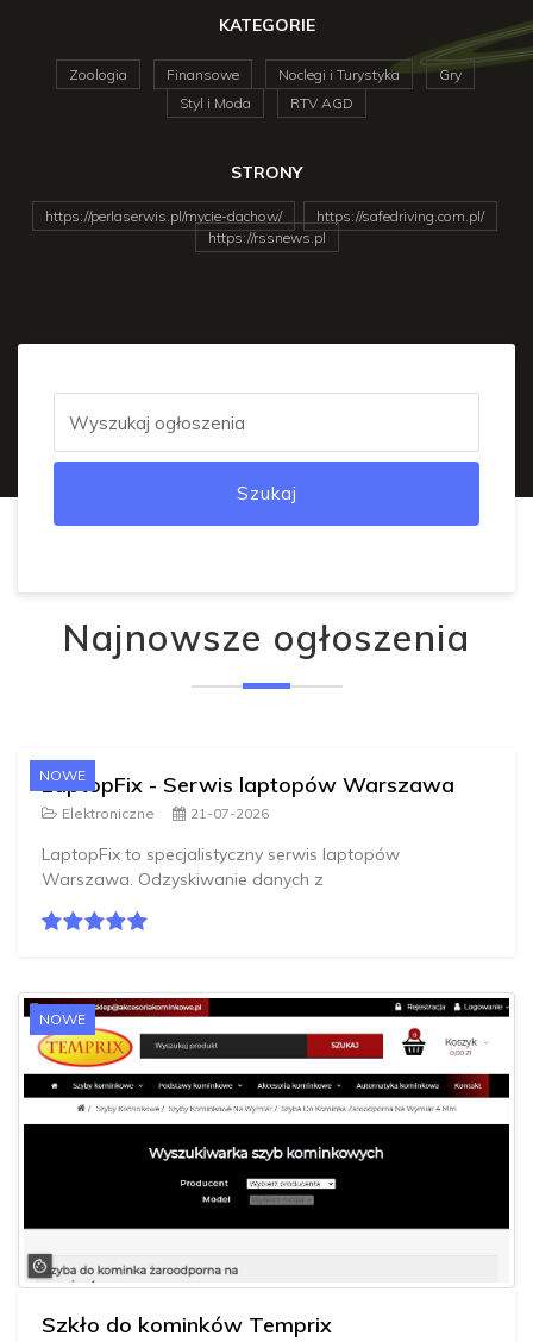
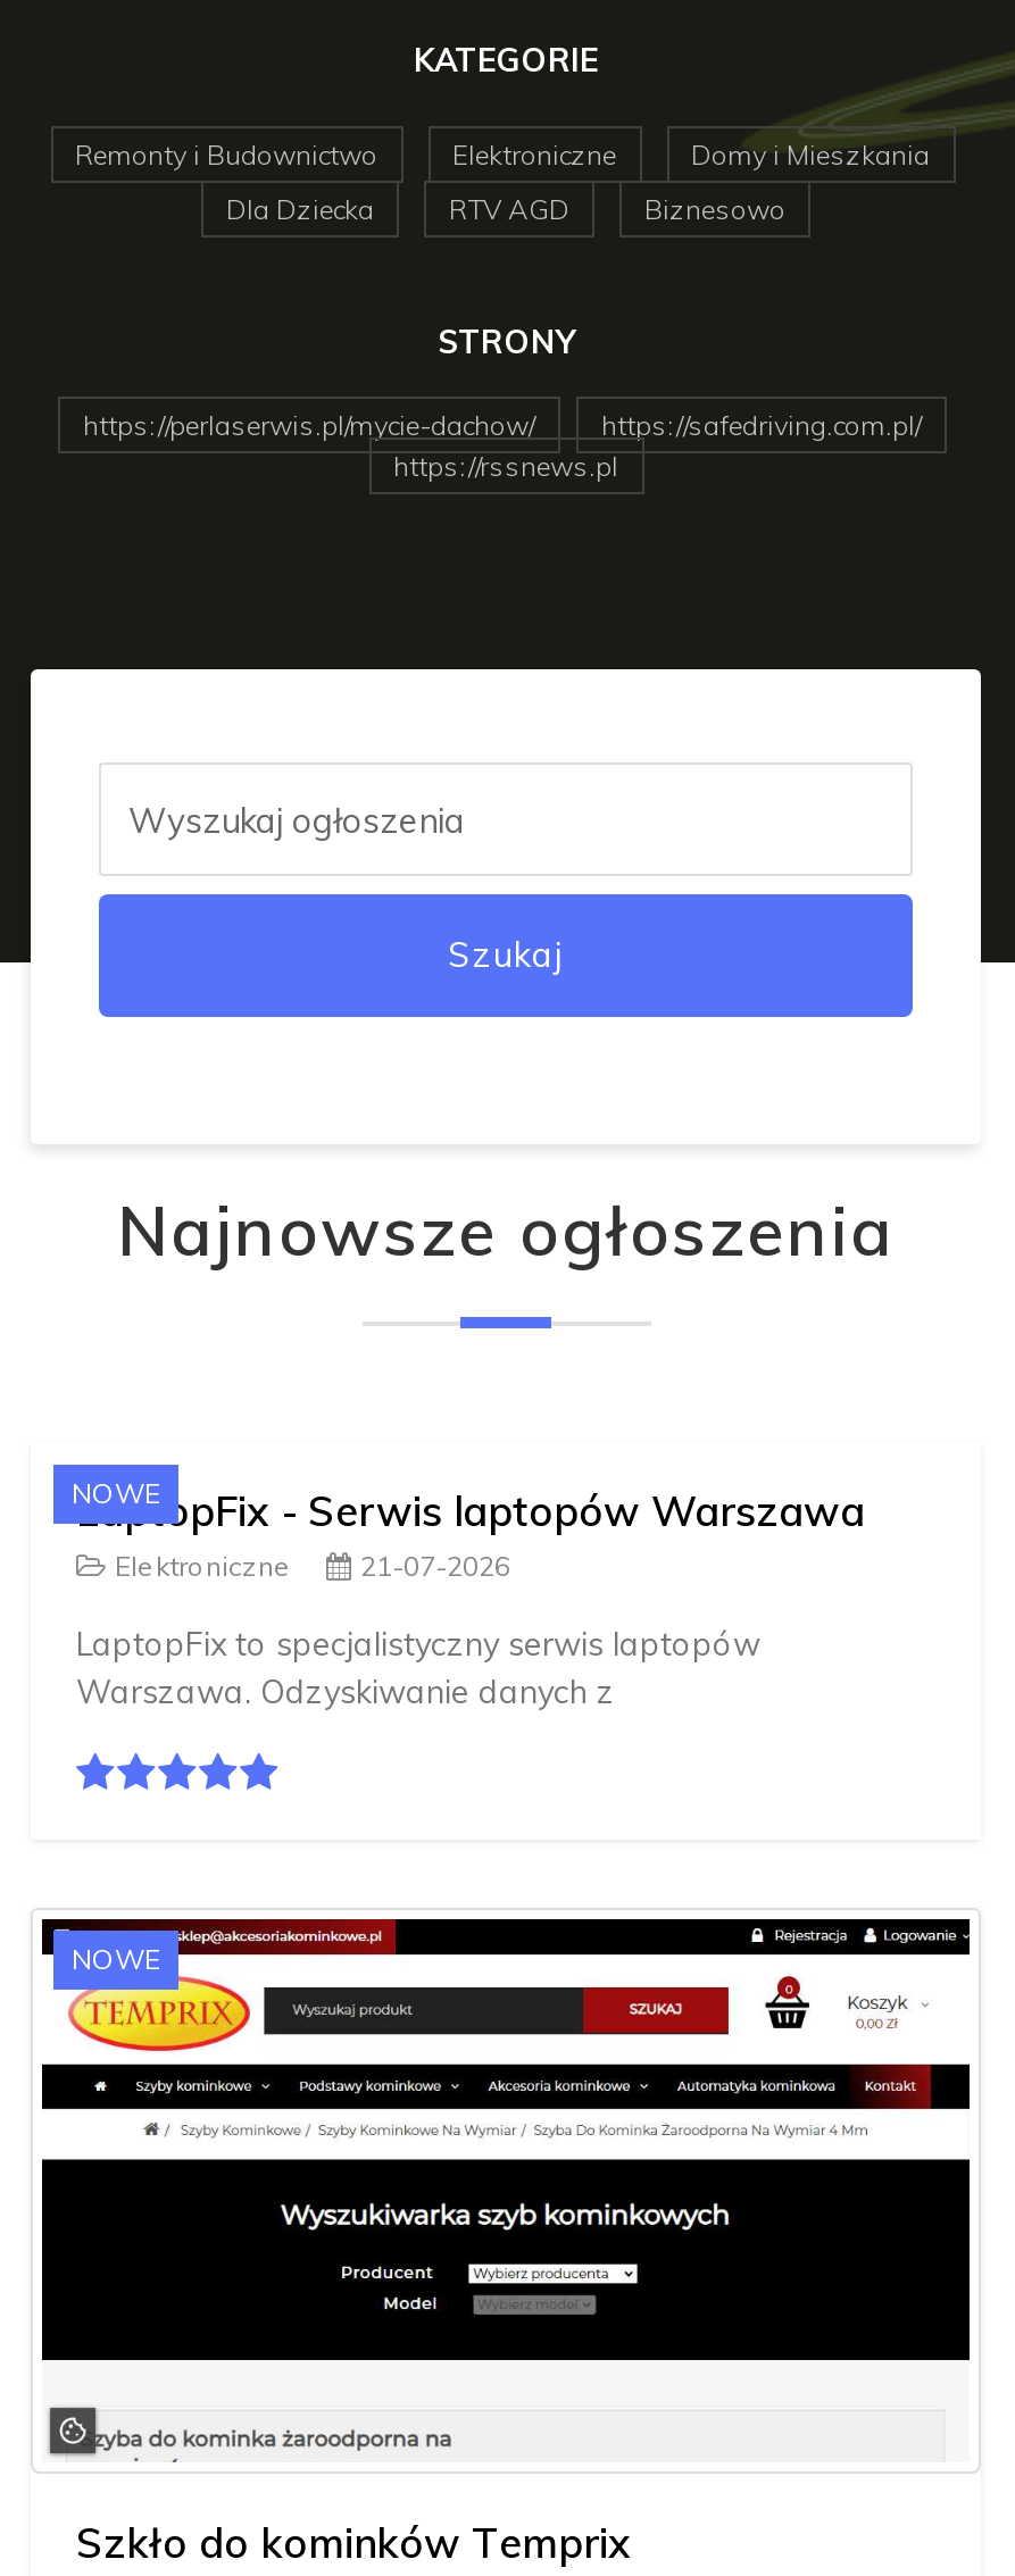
- Zoologia
- Finansowe
- Noclegi i Turystyka
- Gry
+ Remonty i Budownictwo
+ Elektroniczne
+ Domy i Mieszkania

- Styl i Moda
+ Dla Dziecka

+ Biznesowo
